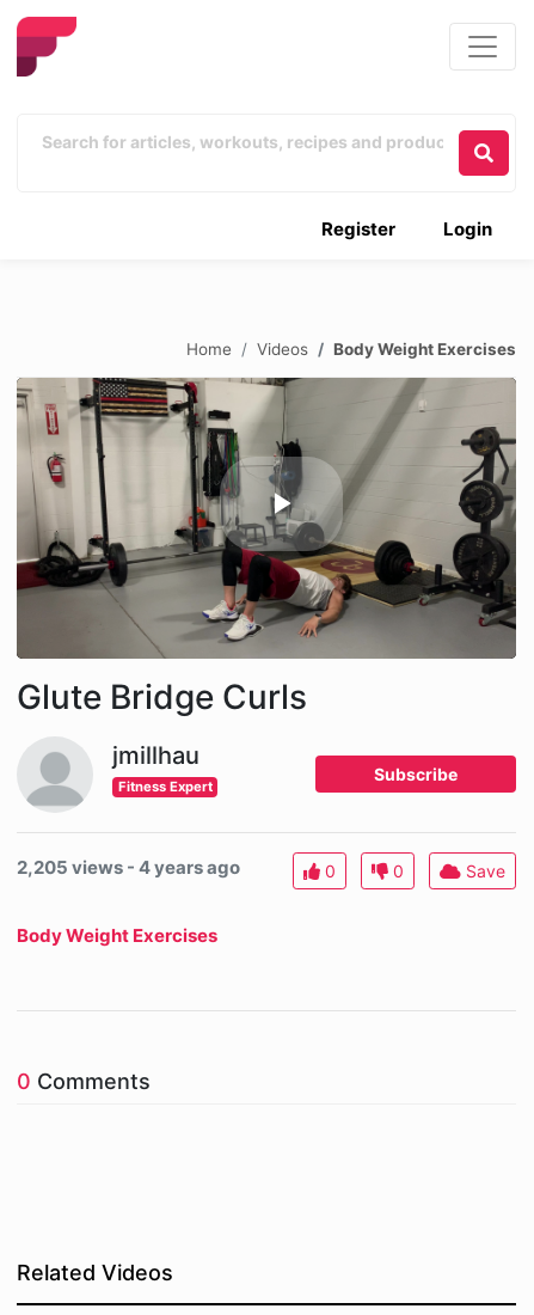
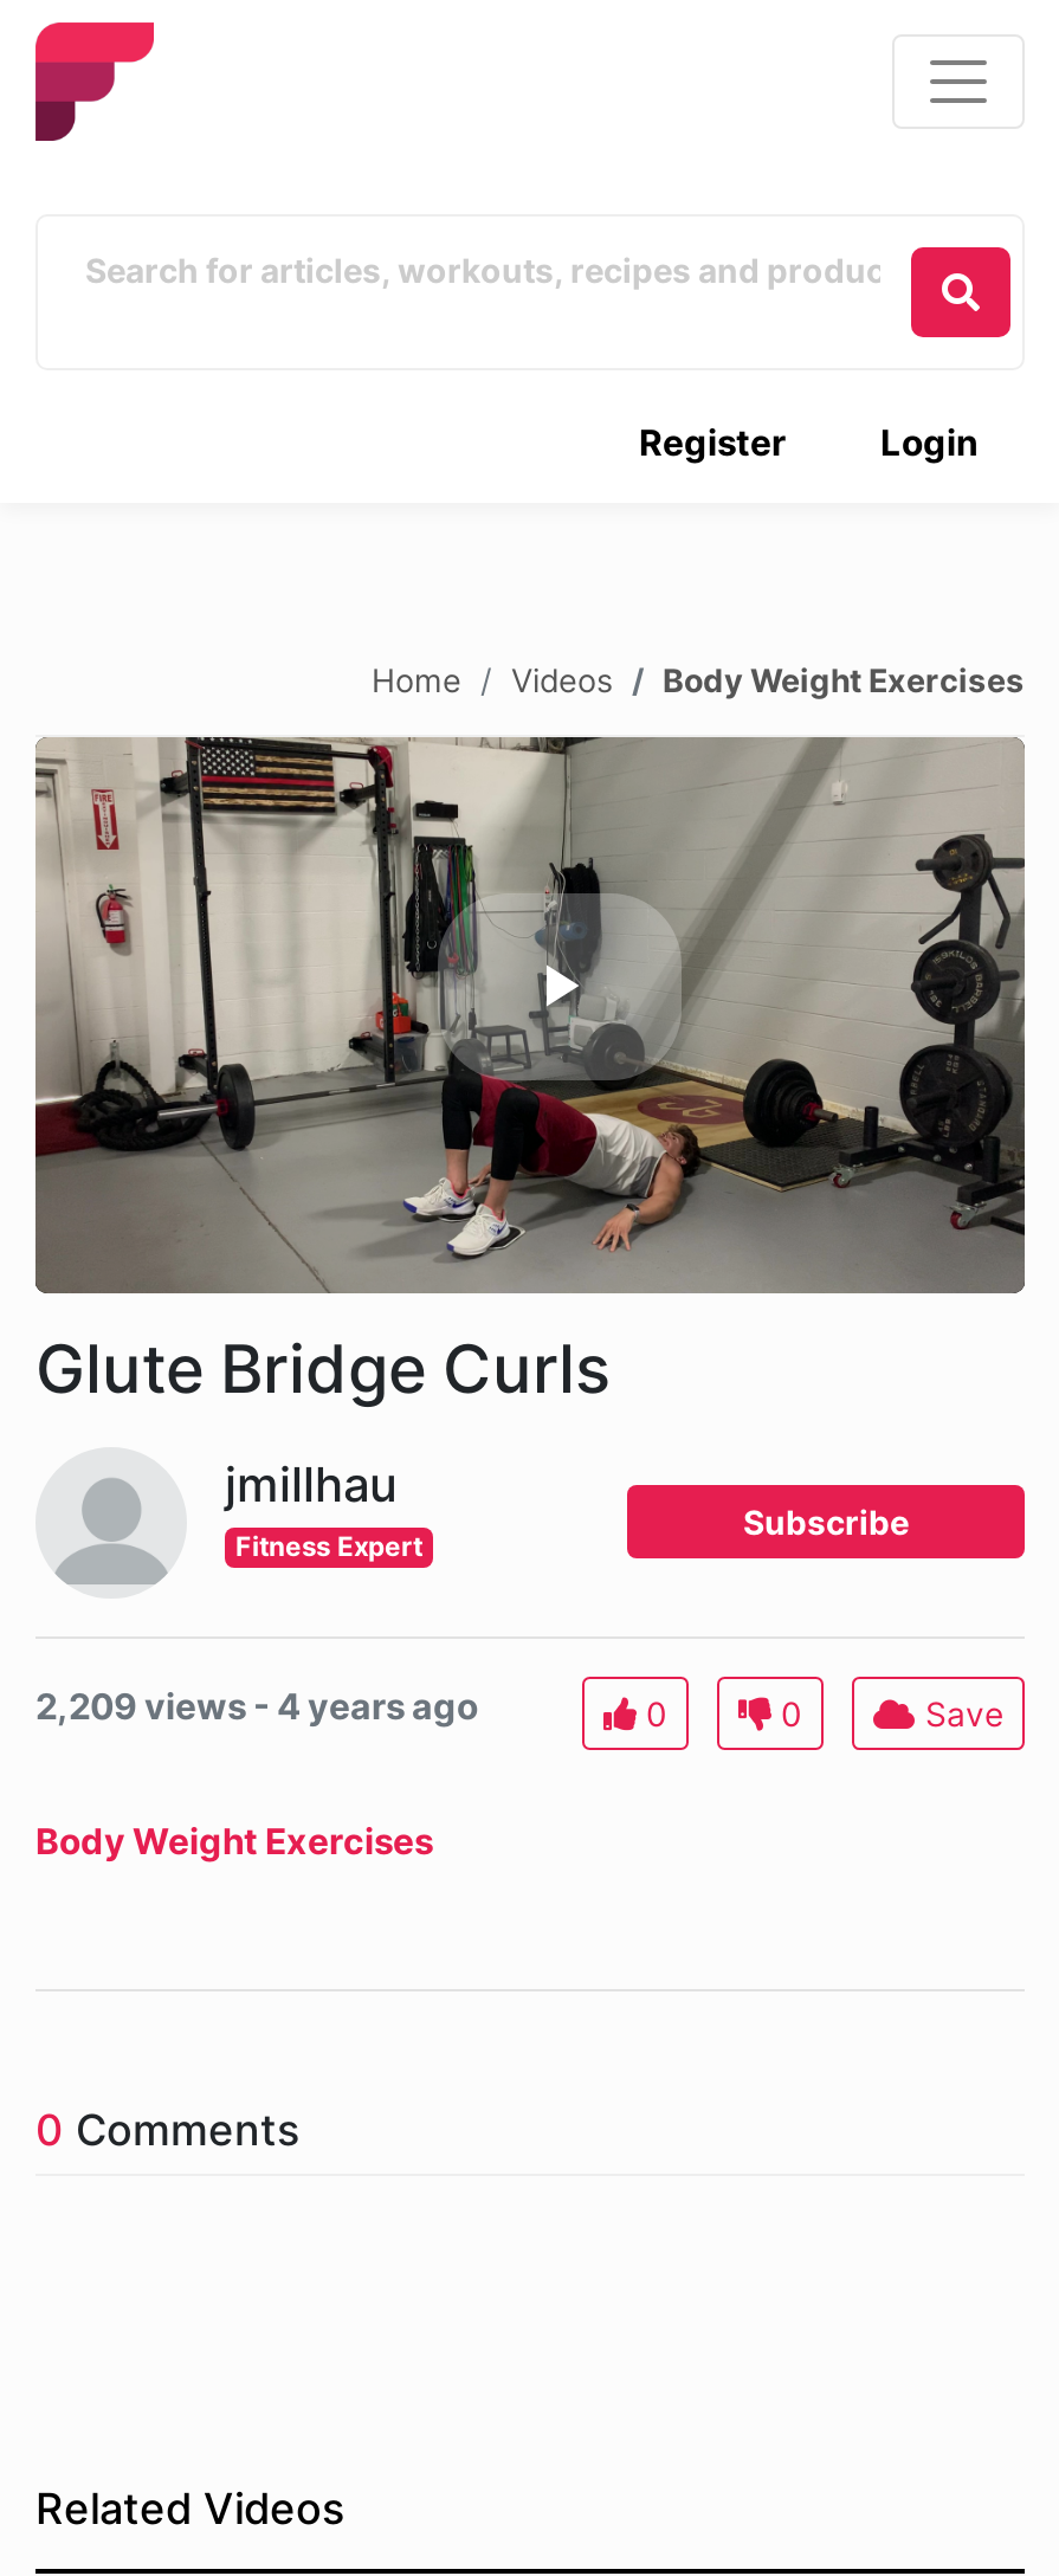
- 2,205 views - 4 years ago
+ 2,209 views - 4 years ago
